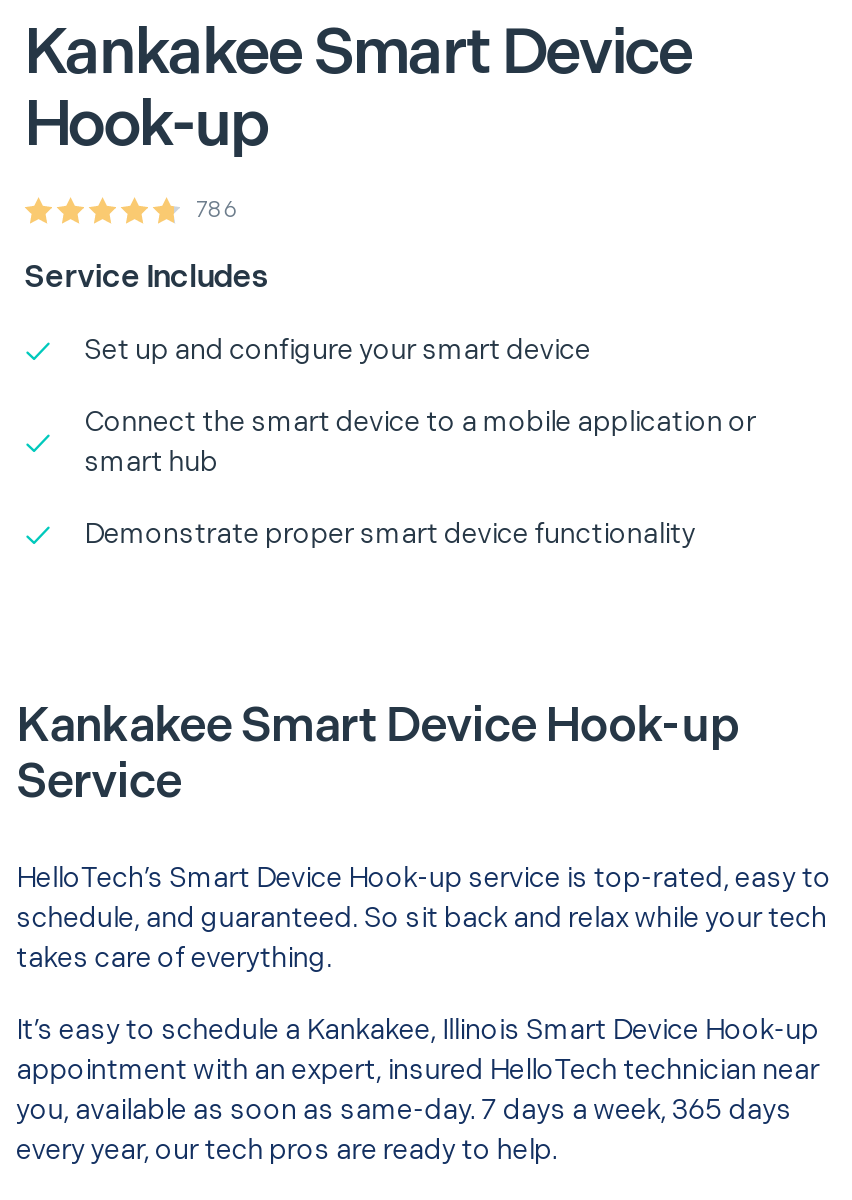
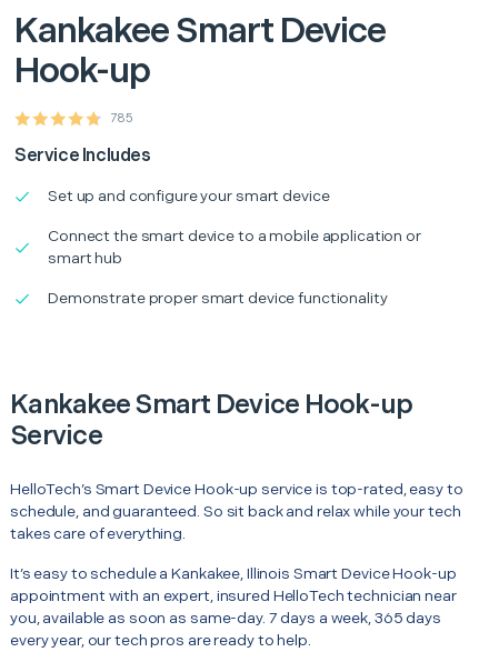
- 786
+ 785
